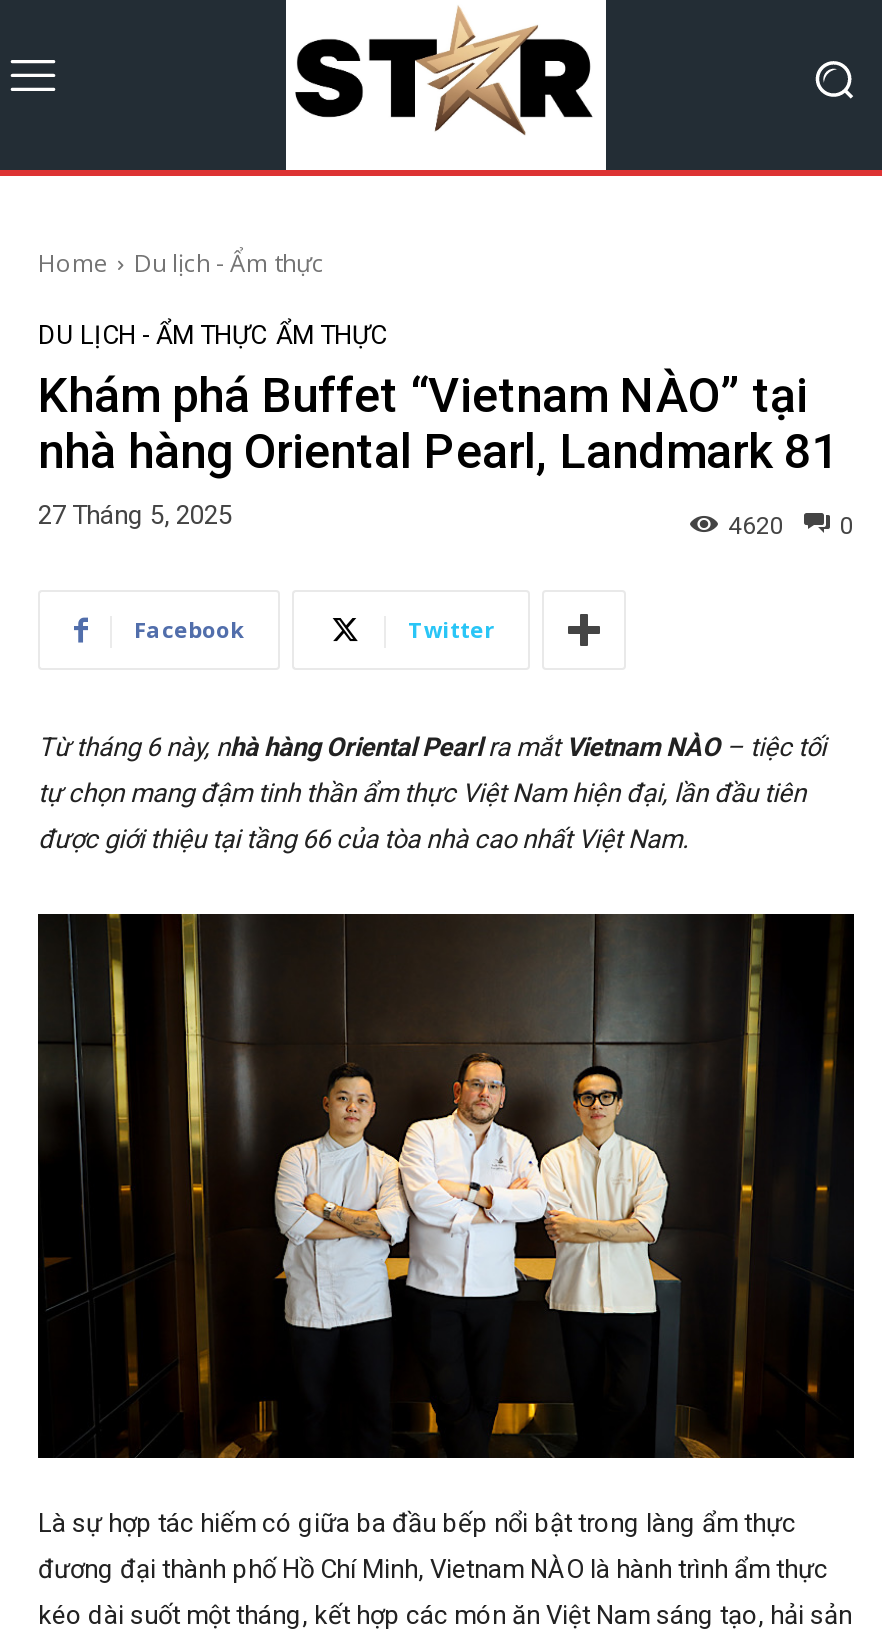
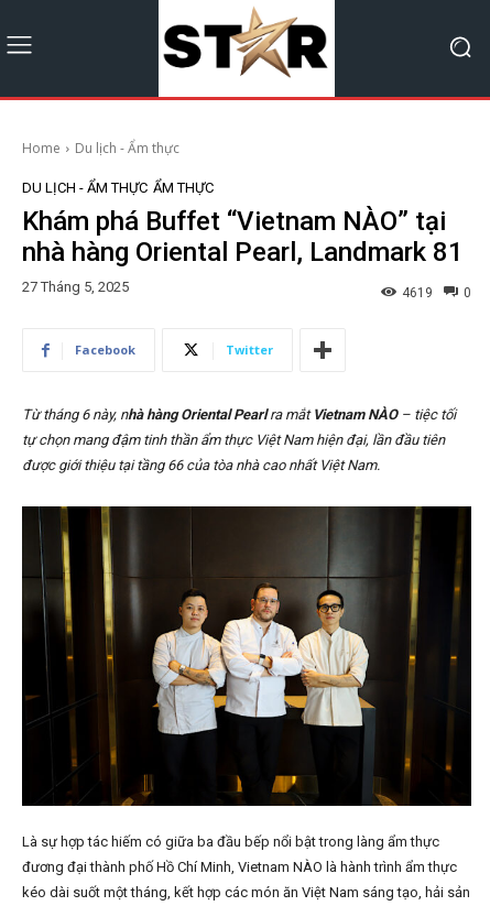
- 4620 0
+ 4619 0
